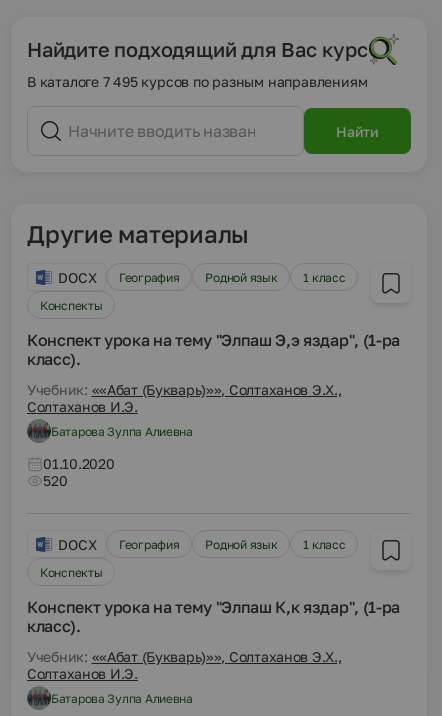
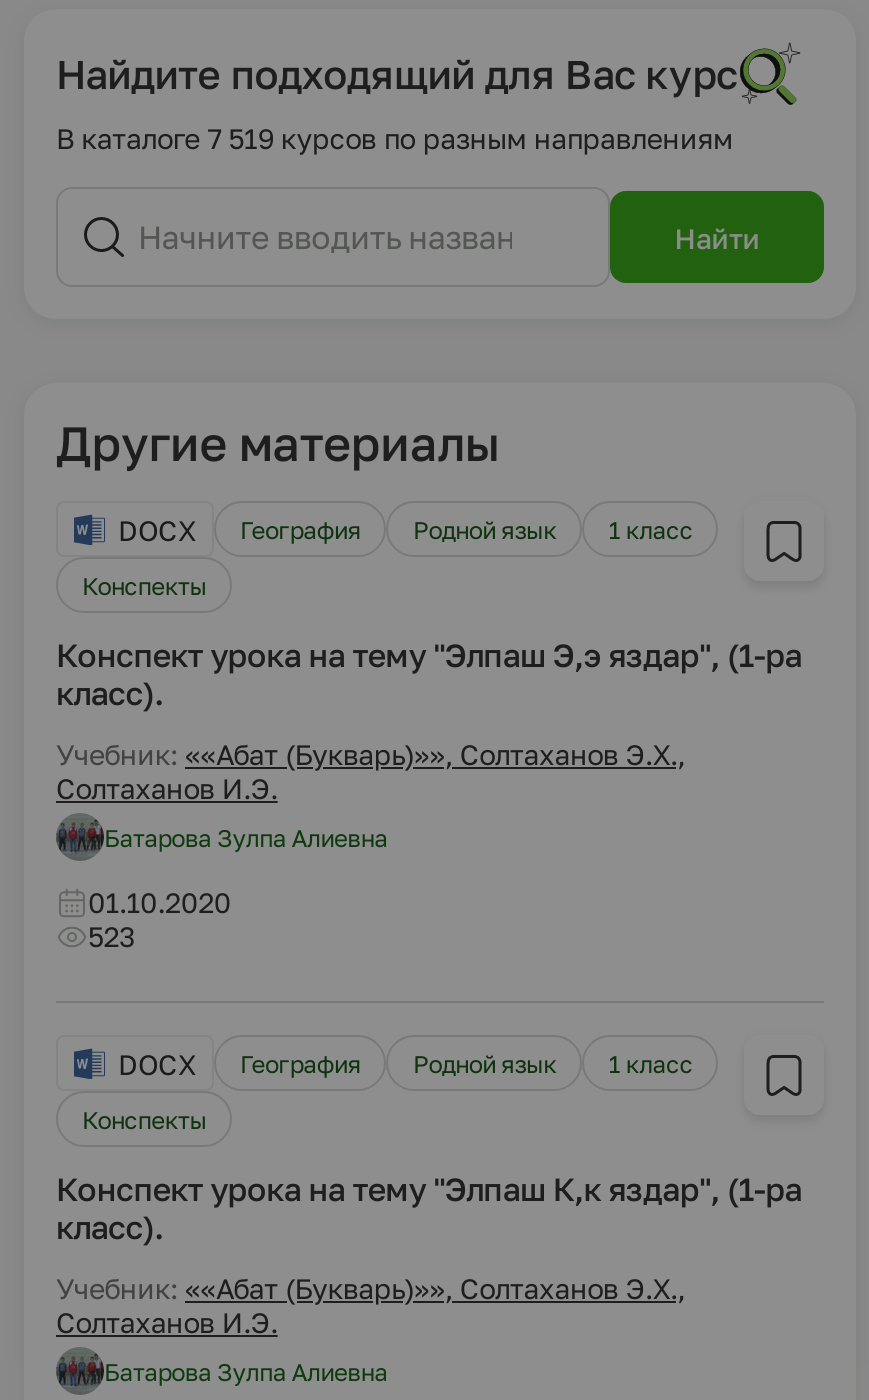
- В каталоге 7 495 курсов по разным направлениям
+ В каталоге 7 519 курсов по разным направлениям

- 520
+ 523
